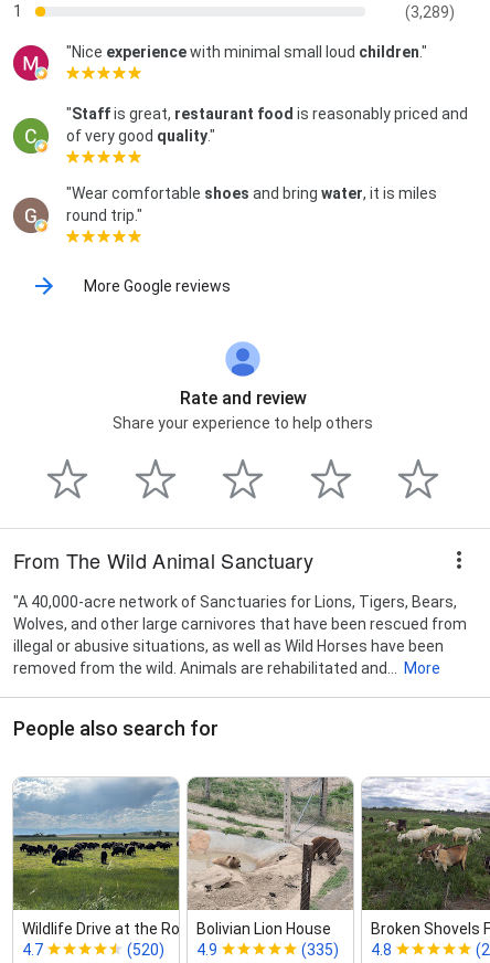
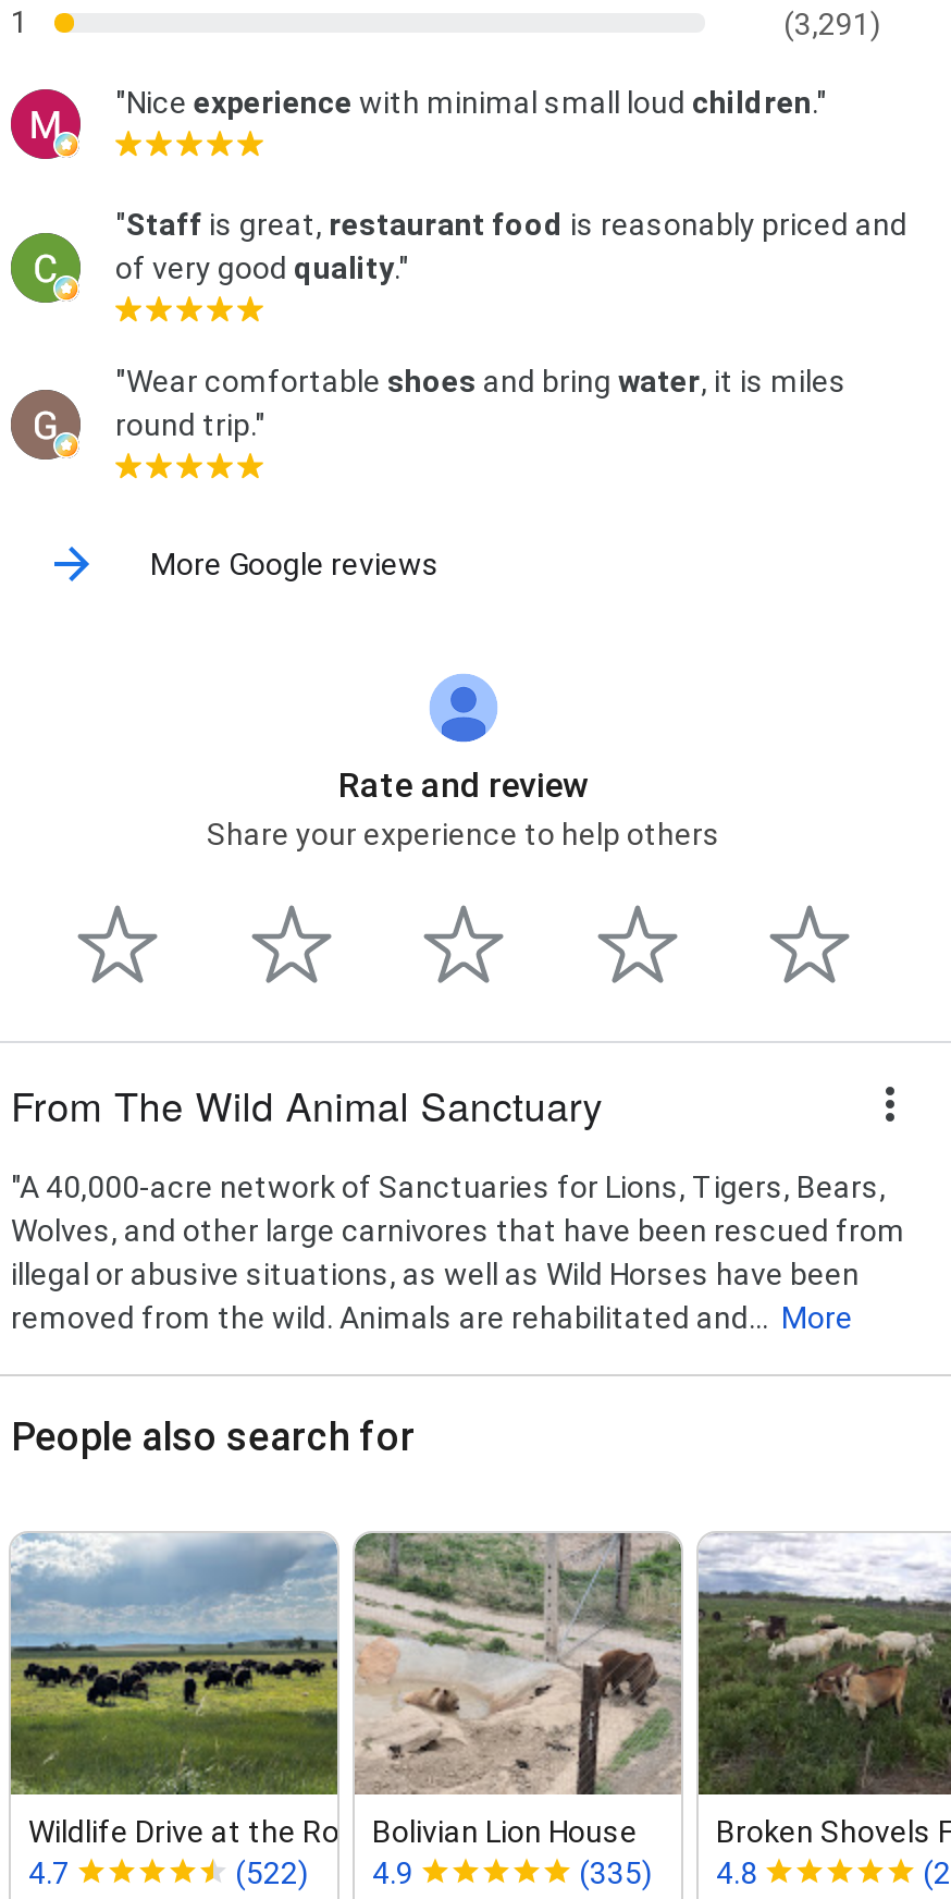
- (3,289)
+ (3,291)

- (520) 4.9
+ (522) 4.9
